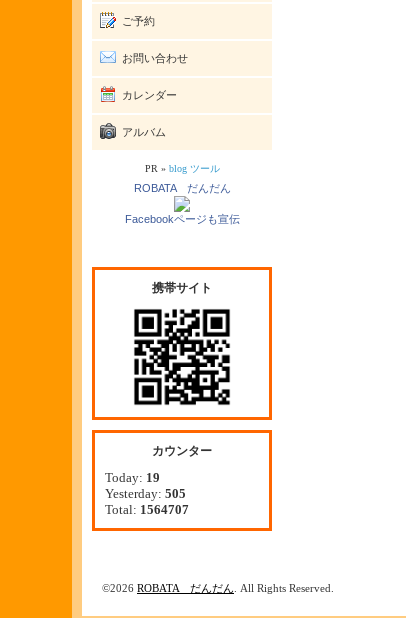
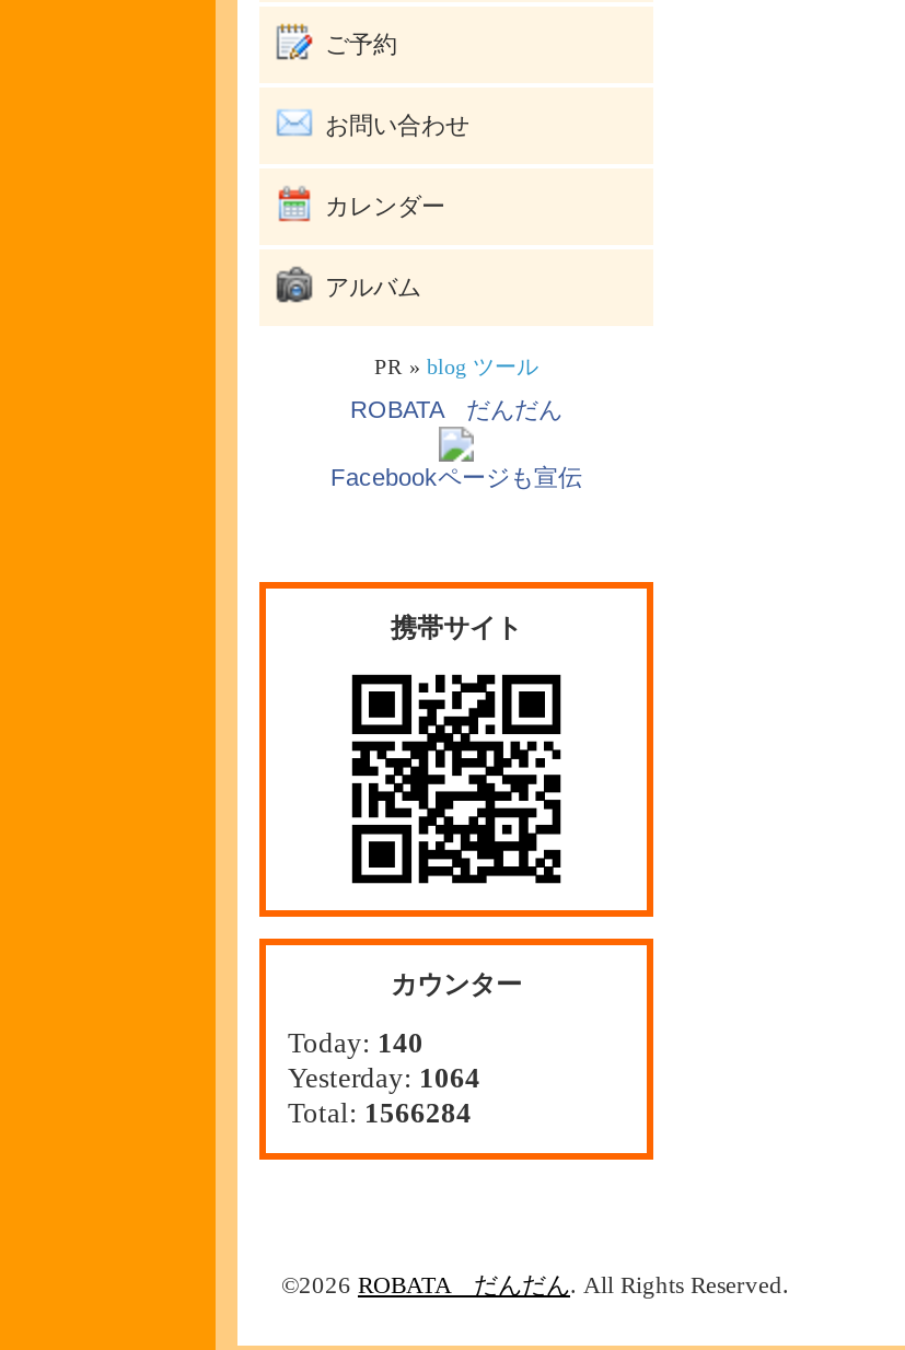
- Today: 19
+ Today: 140

- Yesterday: 505
+ Yesterday: 1064

- Total: 1564707
+ Total: 1566284
